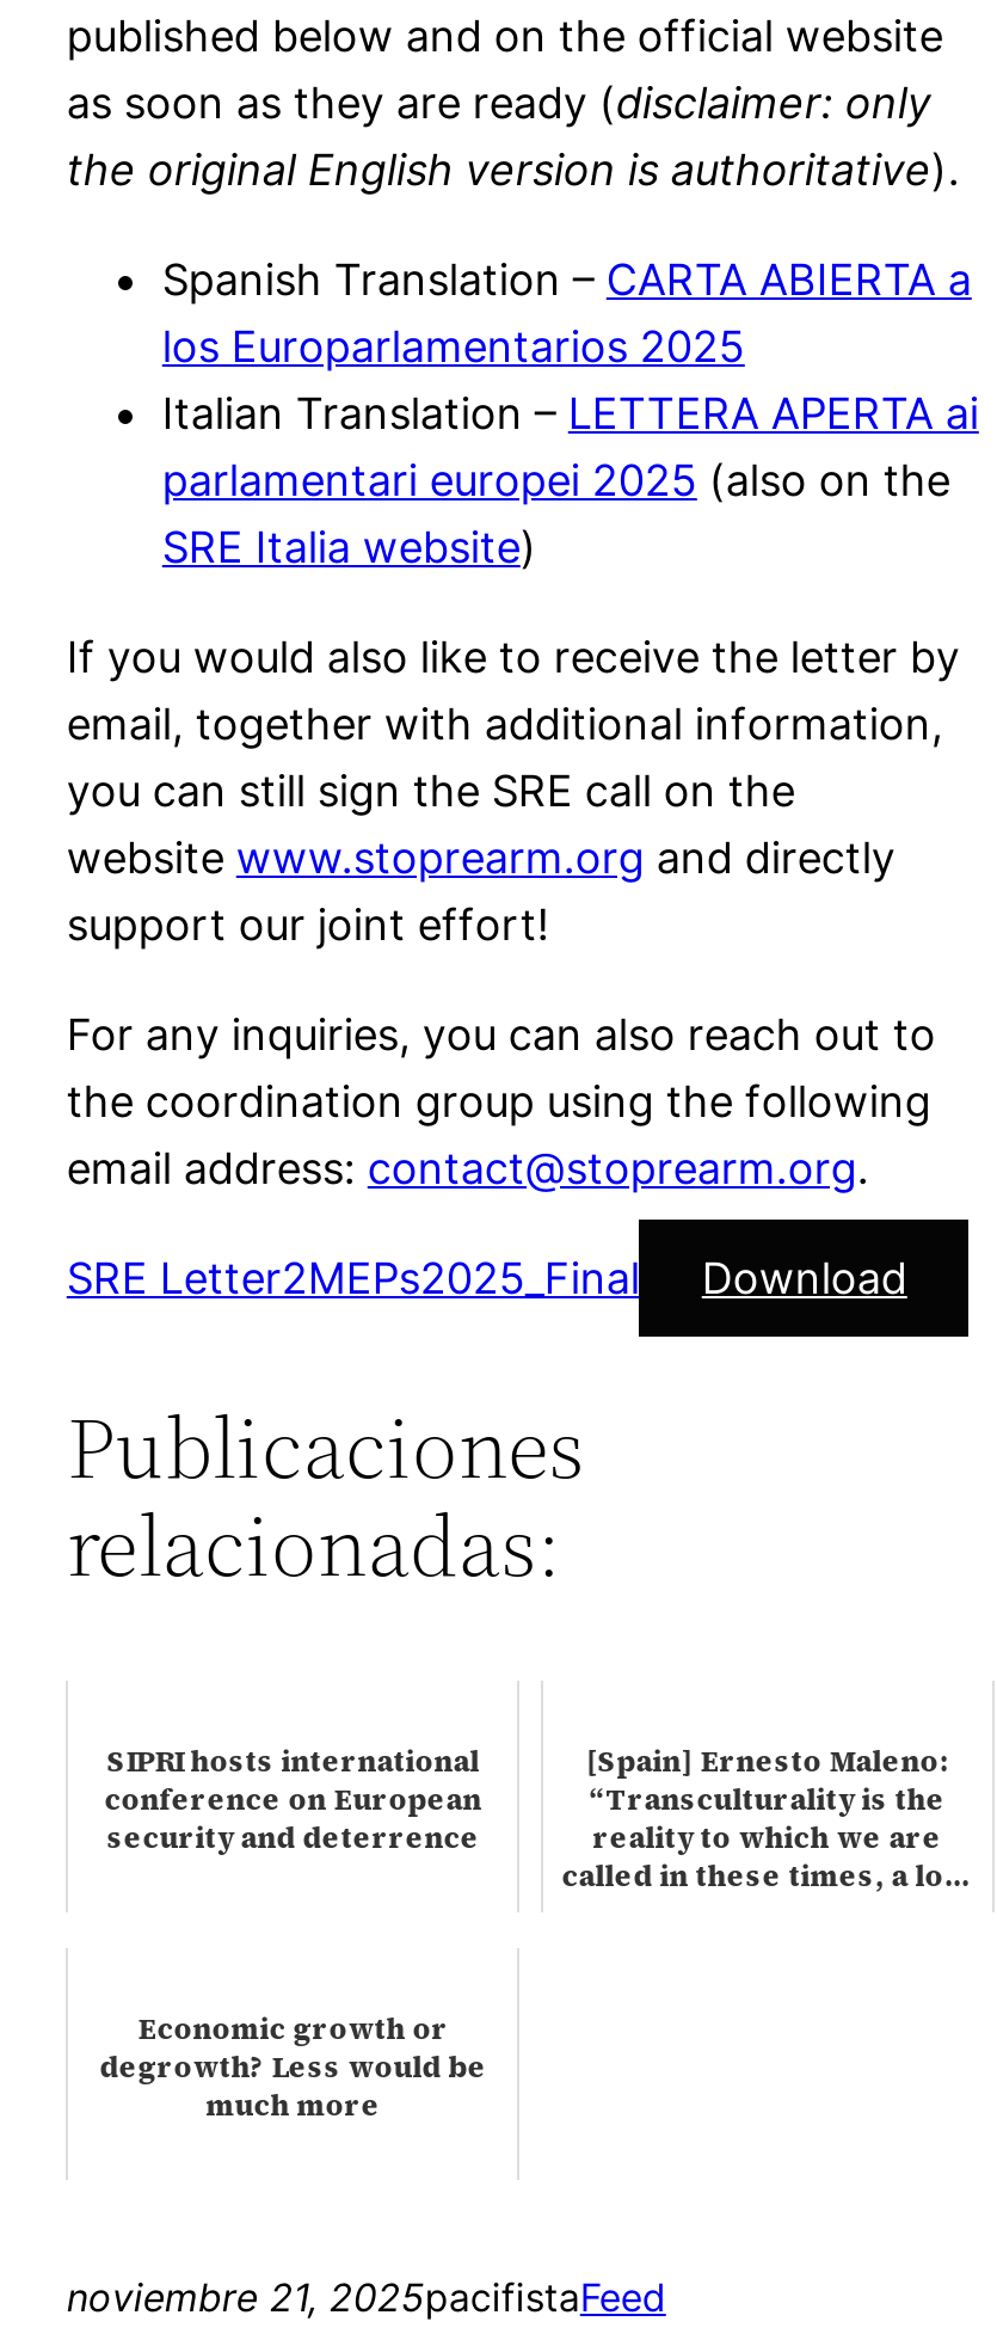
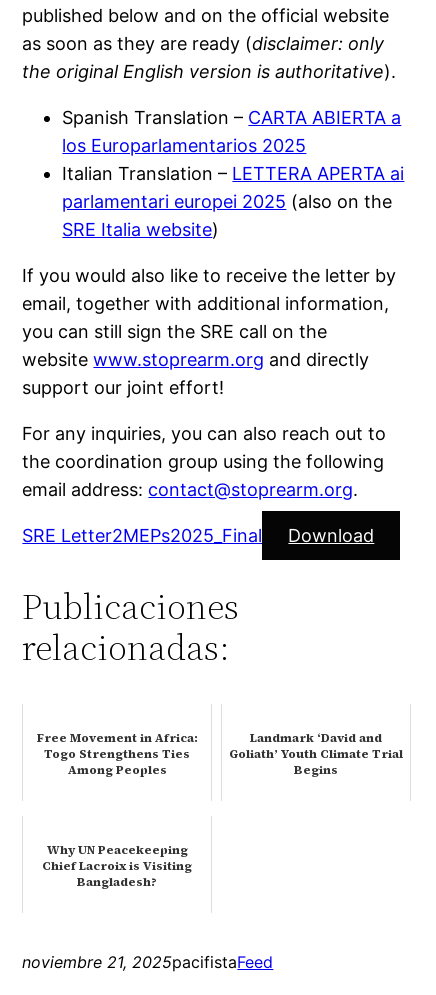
- SIPRI hosts international
- conference on European
- security and deterrence
+ Free Movement in Africa:
+ Togo Strengthens Ties
+ Among Peoples

- [Spain] Ernesto Maleno:
- “Transculturality is the
- reality to which we are
- called in these times, a lo…
+ Landmark ‘David and
+ Goliath’ Youth Climate Trial
+ Begins

- Economic growth or
- degrowth? Less would be
- much more
+ Why UN Peacekeeping
+ Chief Lacroix is Visiting
+ Bangladesh?
